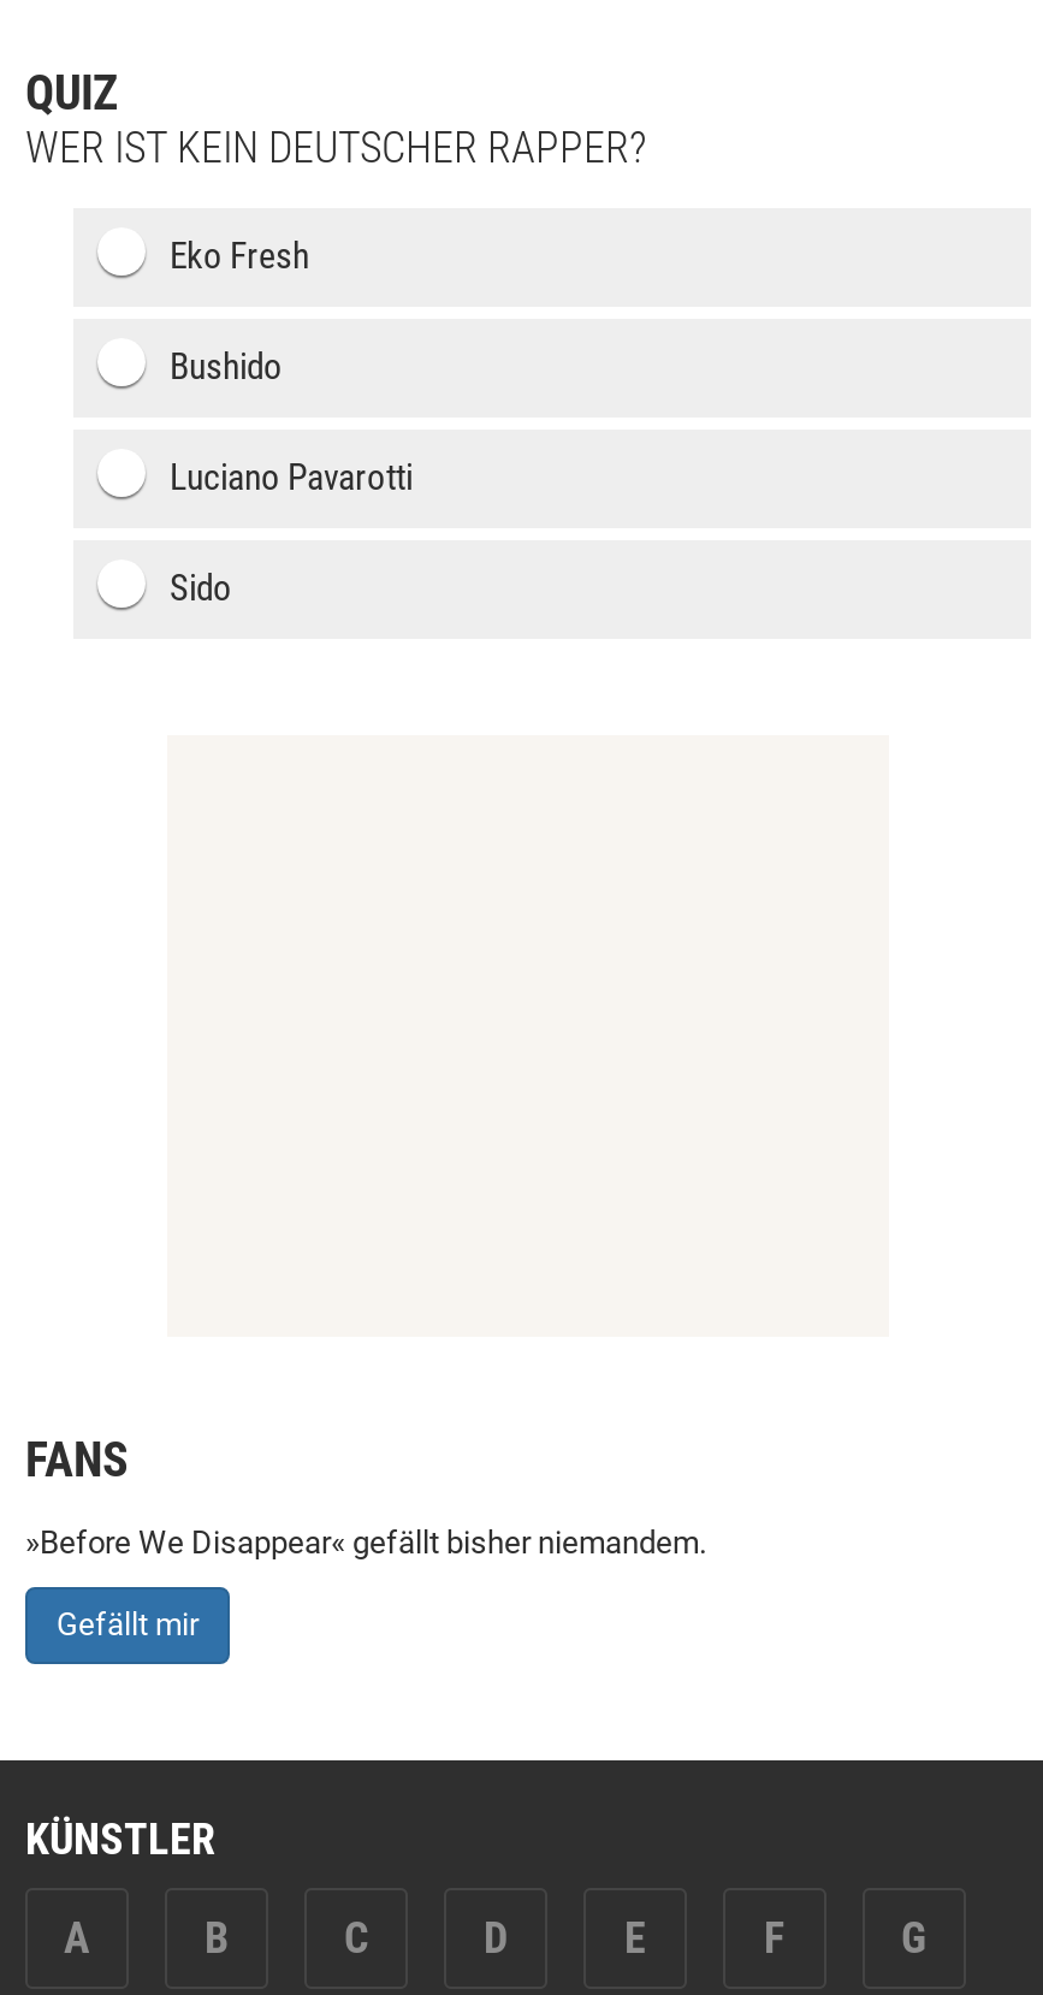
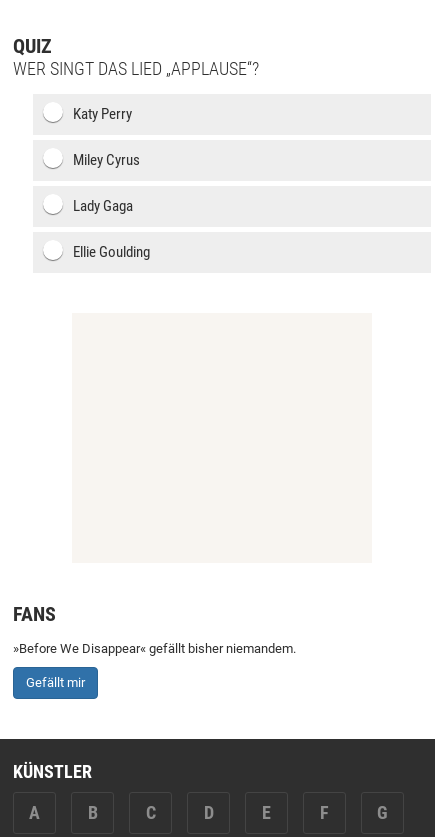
- WER IST KEIN DEUTSCHER RAPPER?
+ WER SINGT DAS LIED „APPLAUSE“?

- Eko Fresh
+ Katy Perry

- Bushido
+ Miley Cyrus

- Luciano Pavarotti
+ Lady Gaga

- Sido
+ Ellie Goulding
